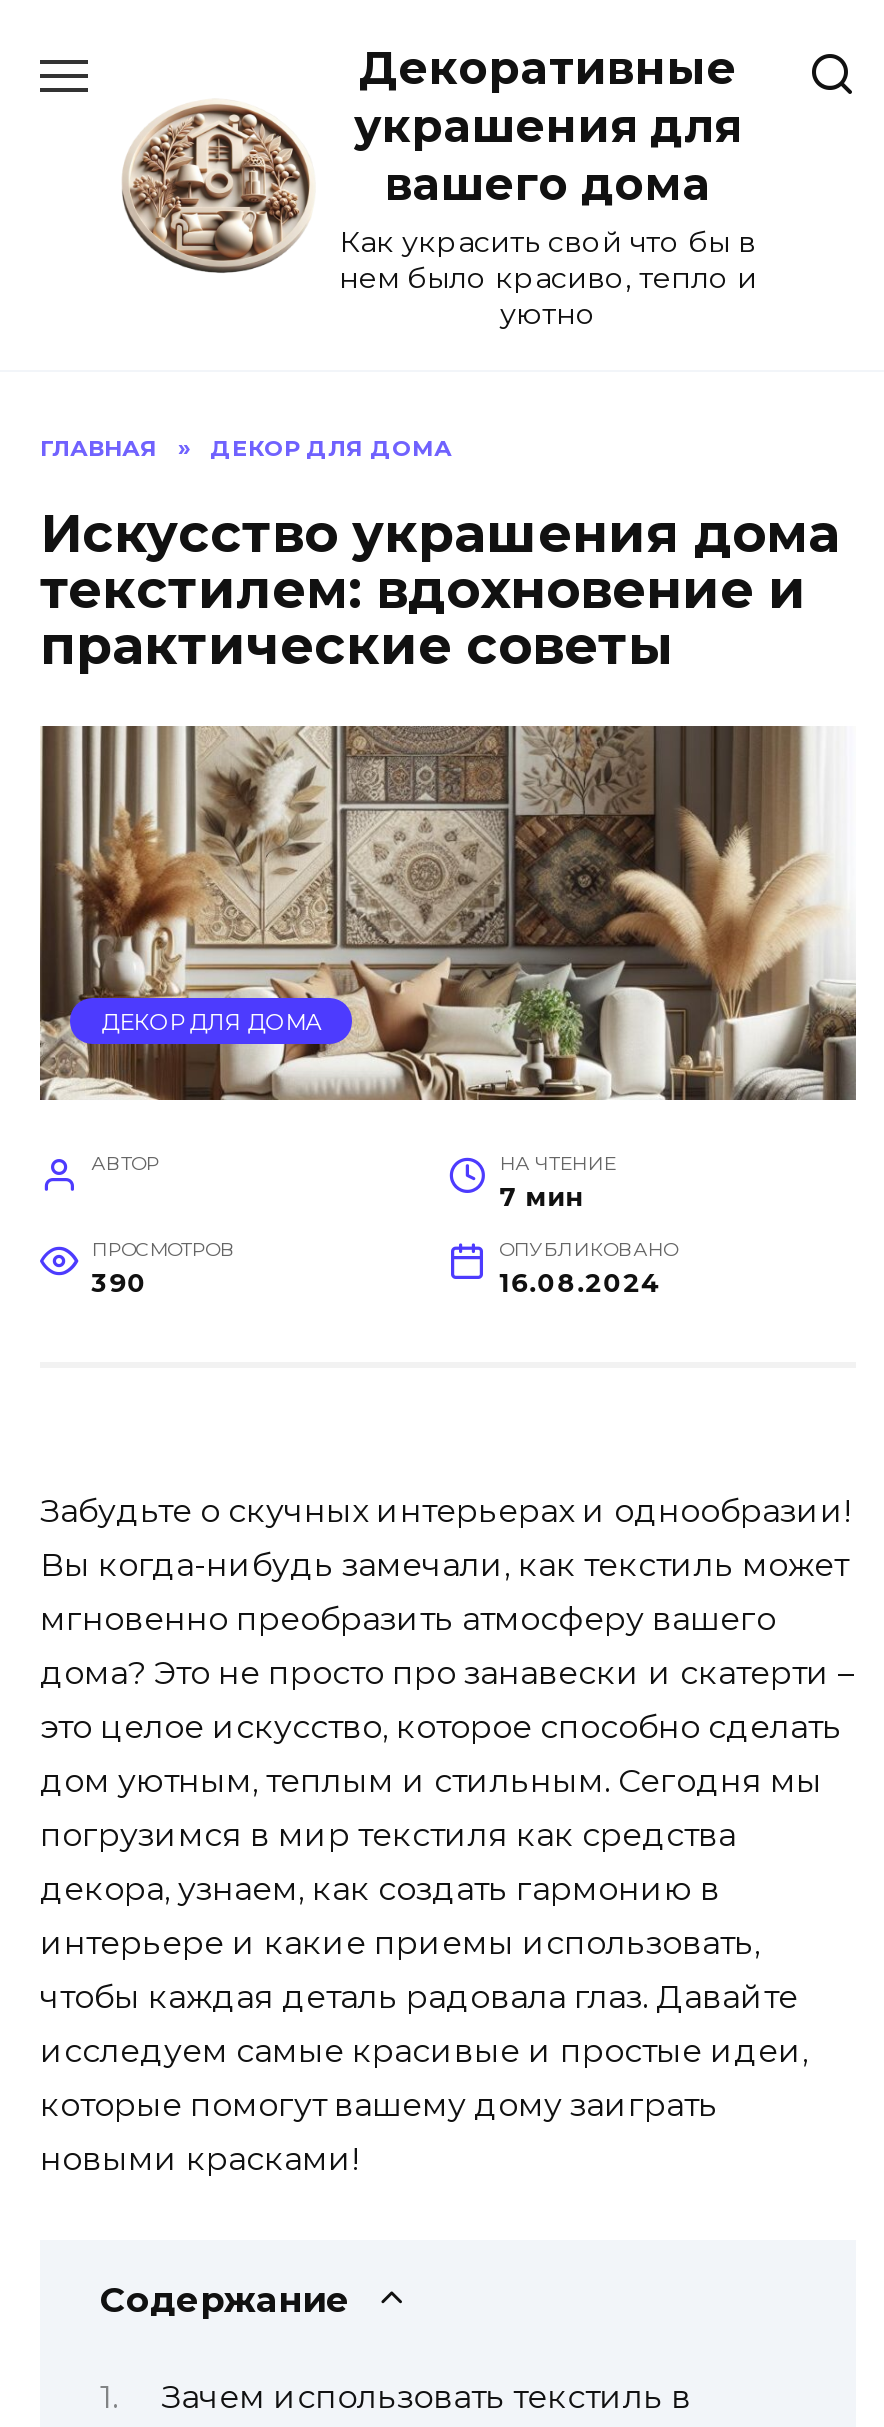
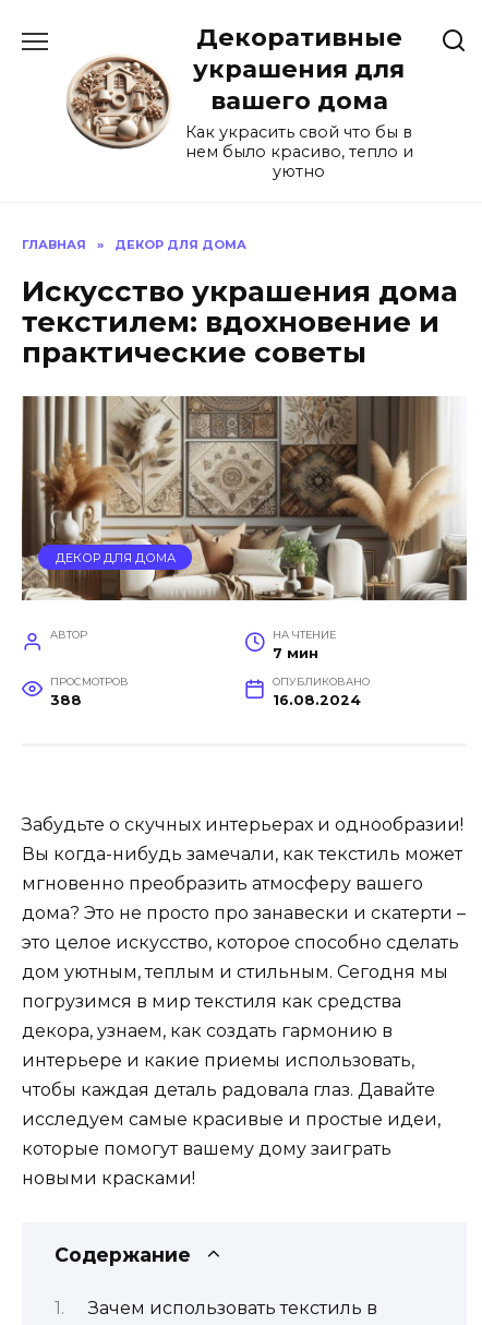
- 390
+ 388
